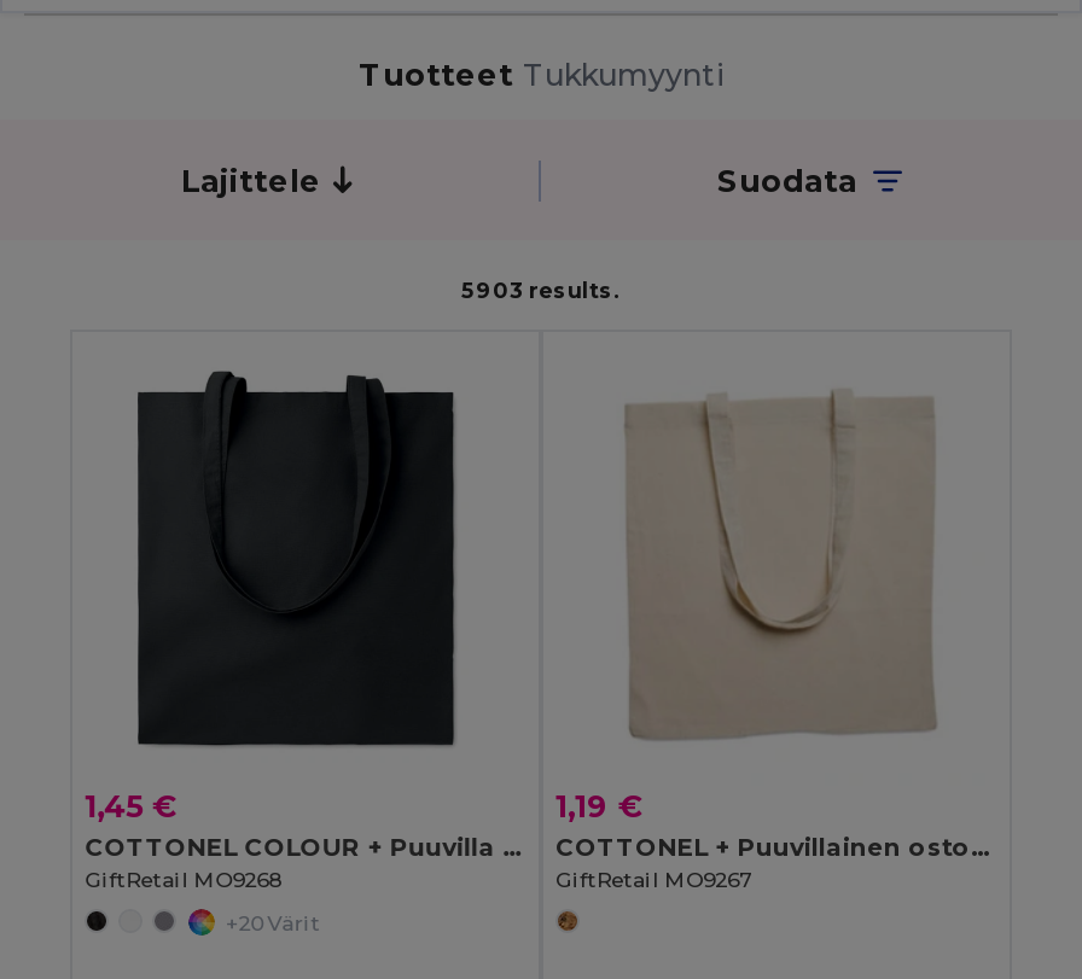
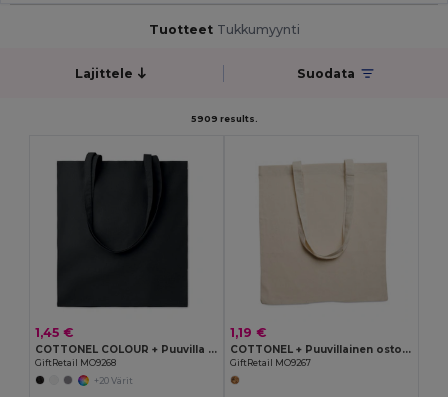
- 5903 results.
+ 5909 results.
